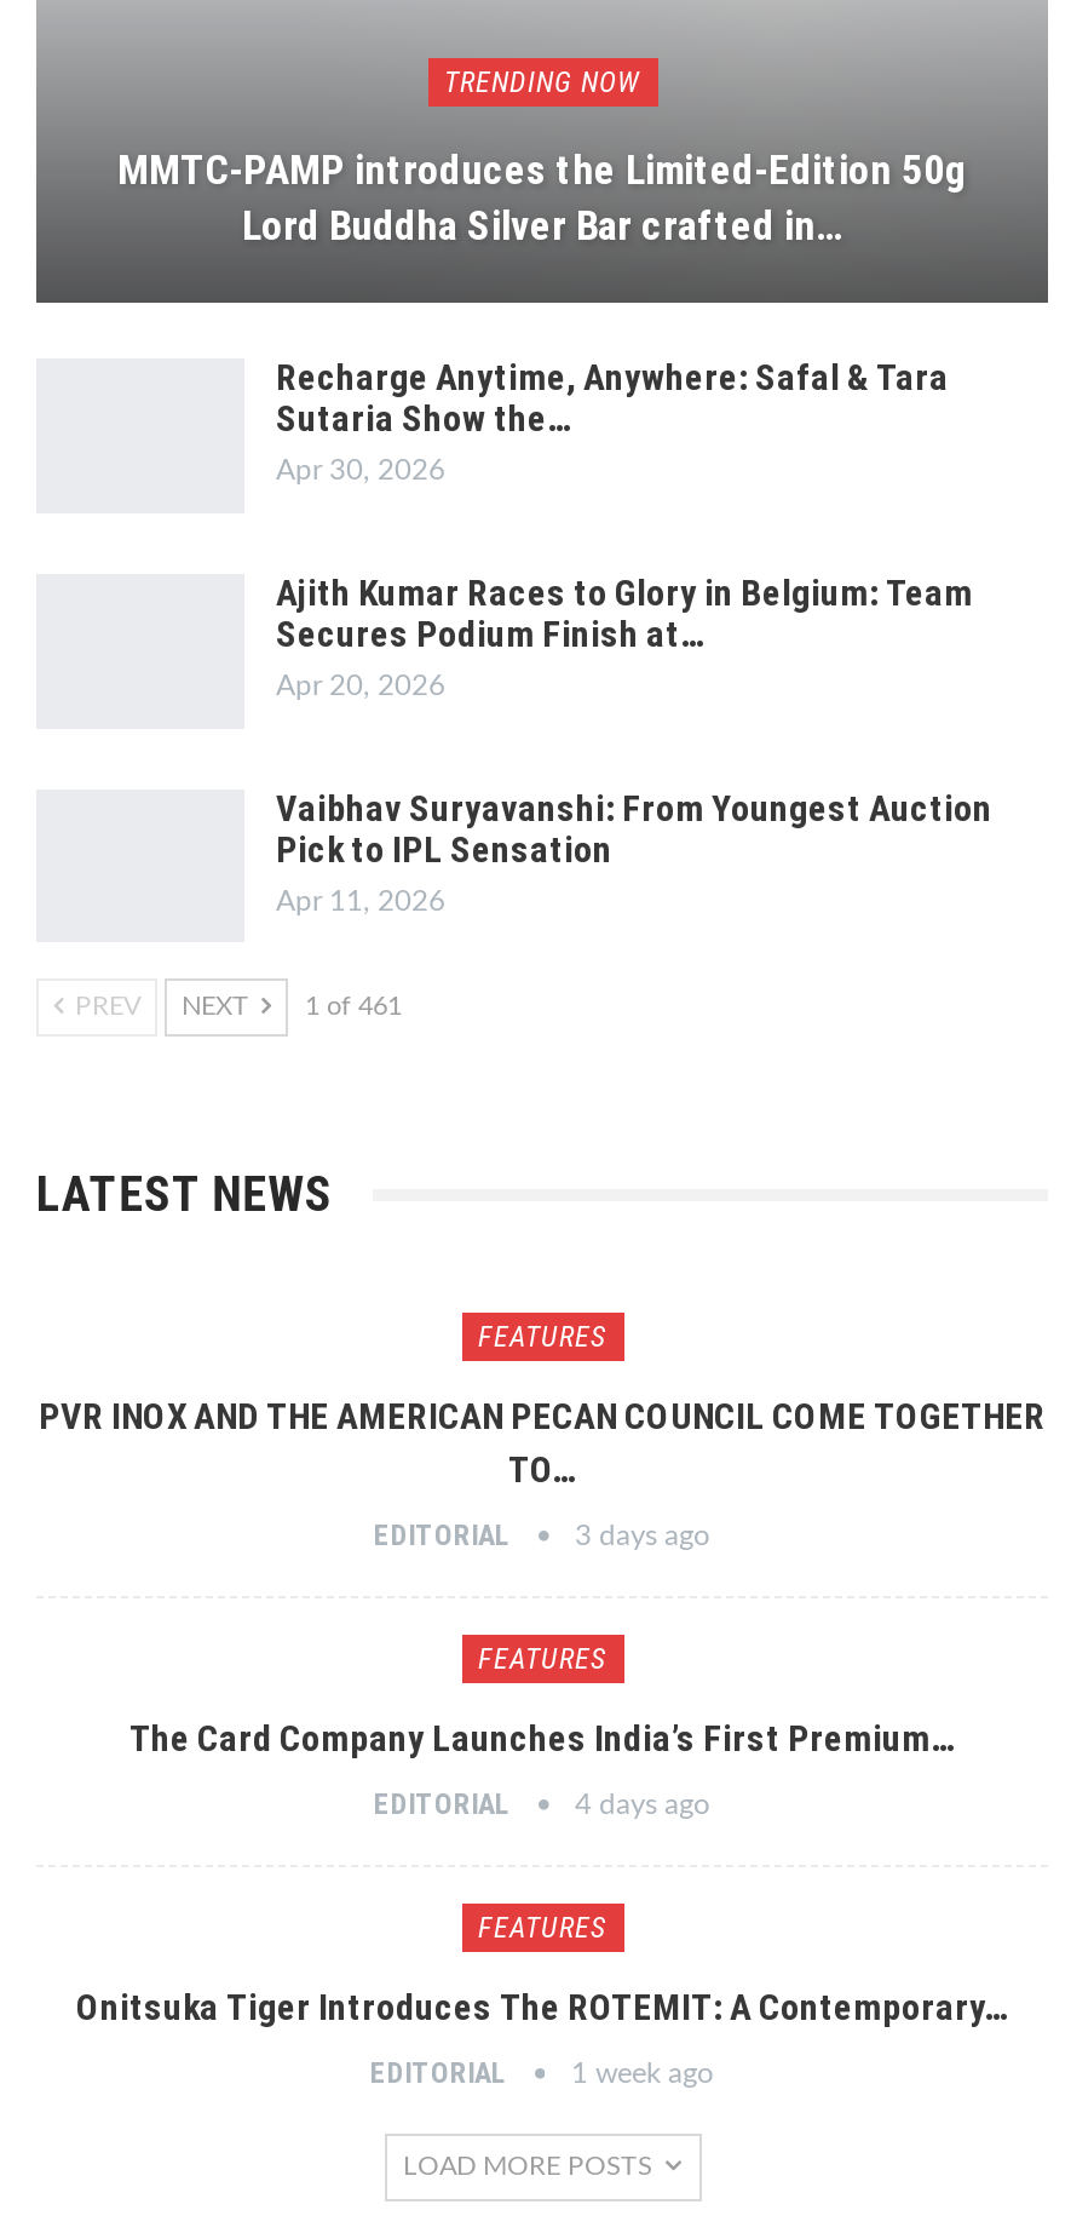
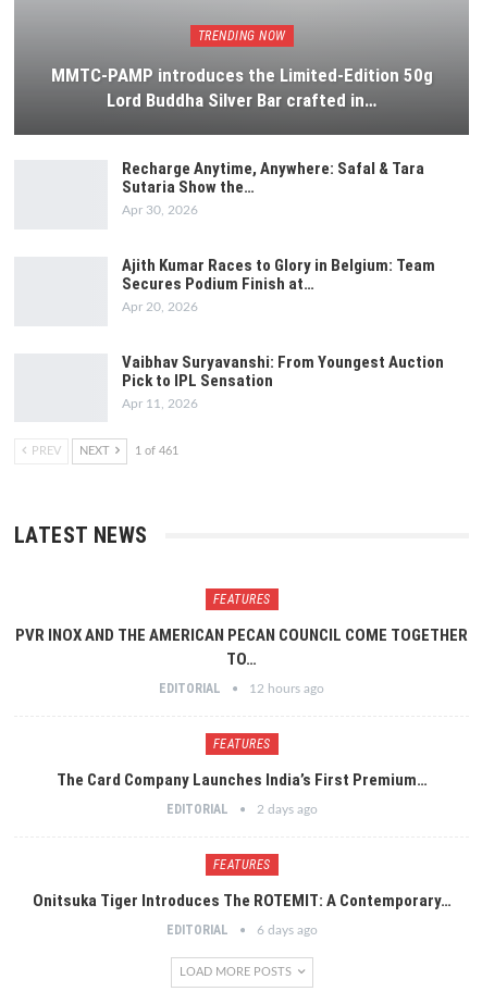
- EDITORIAL 3 days ago
+ EDITORIAL 12 hours ago

- EDITORIAL 4 days ago
+ EDITORIAL 2 days ago

- EDITORIAL 1 week ago
+ EDITORIAL 6 days ago
